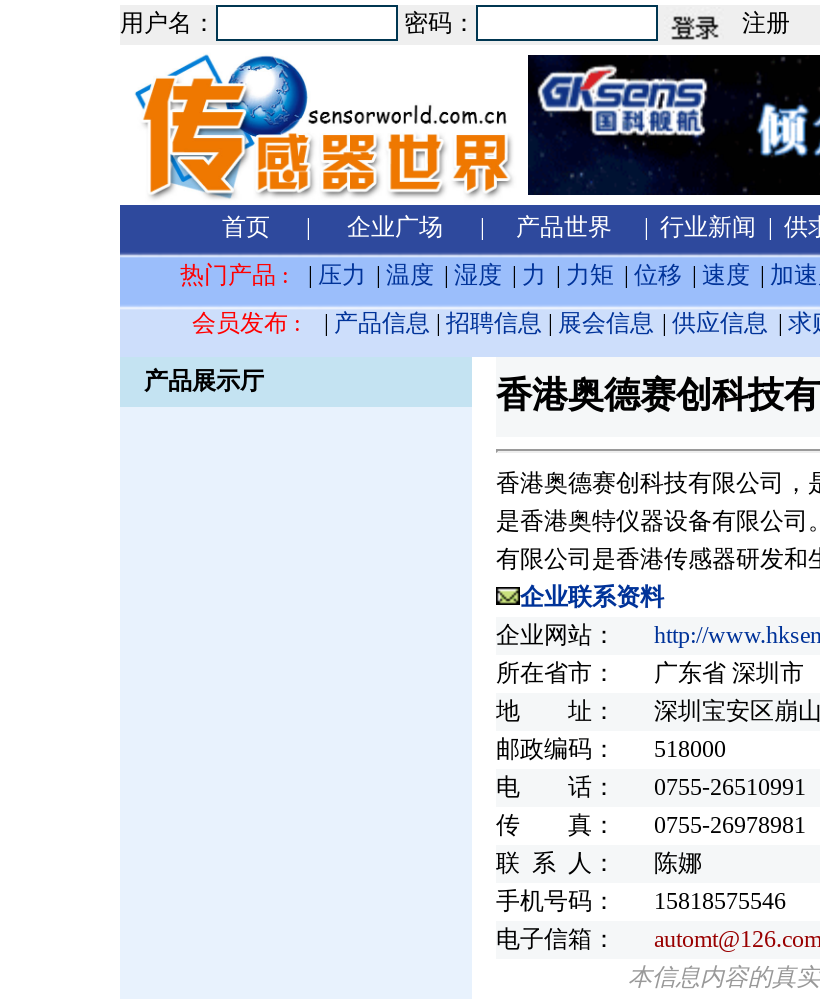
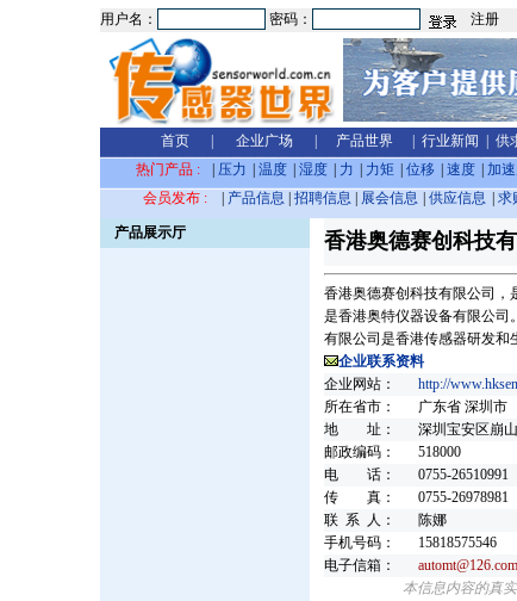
- [image]
+ [image]
